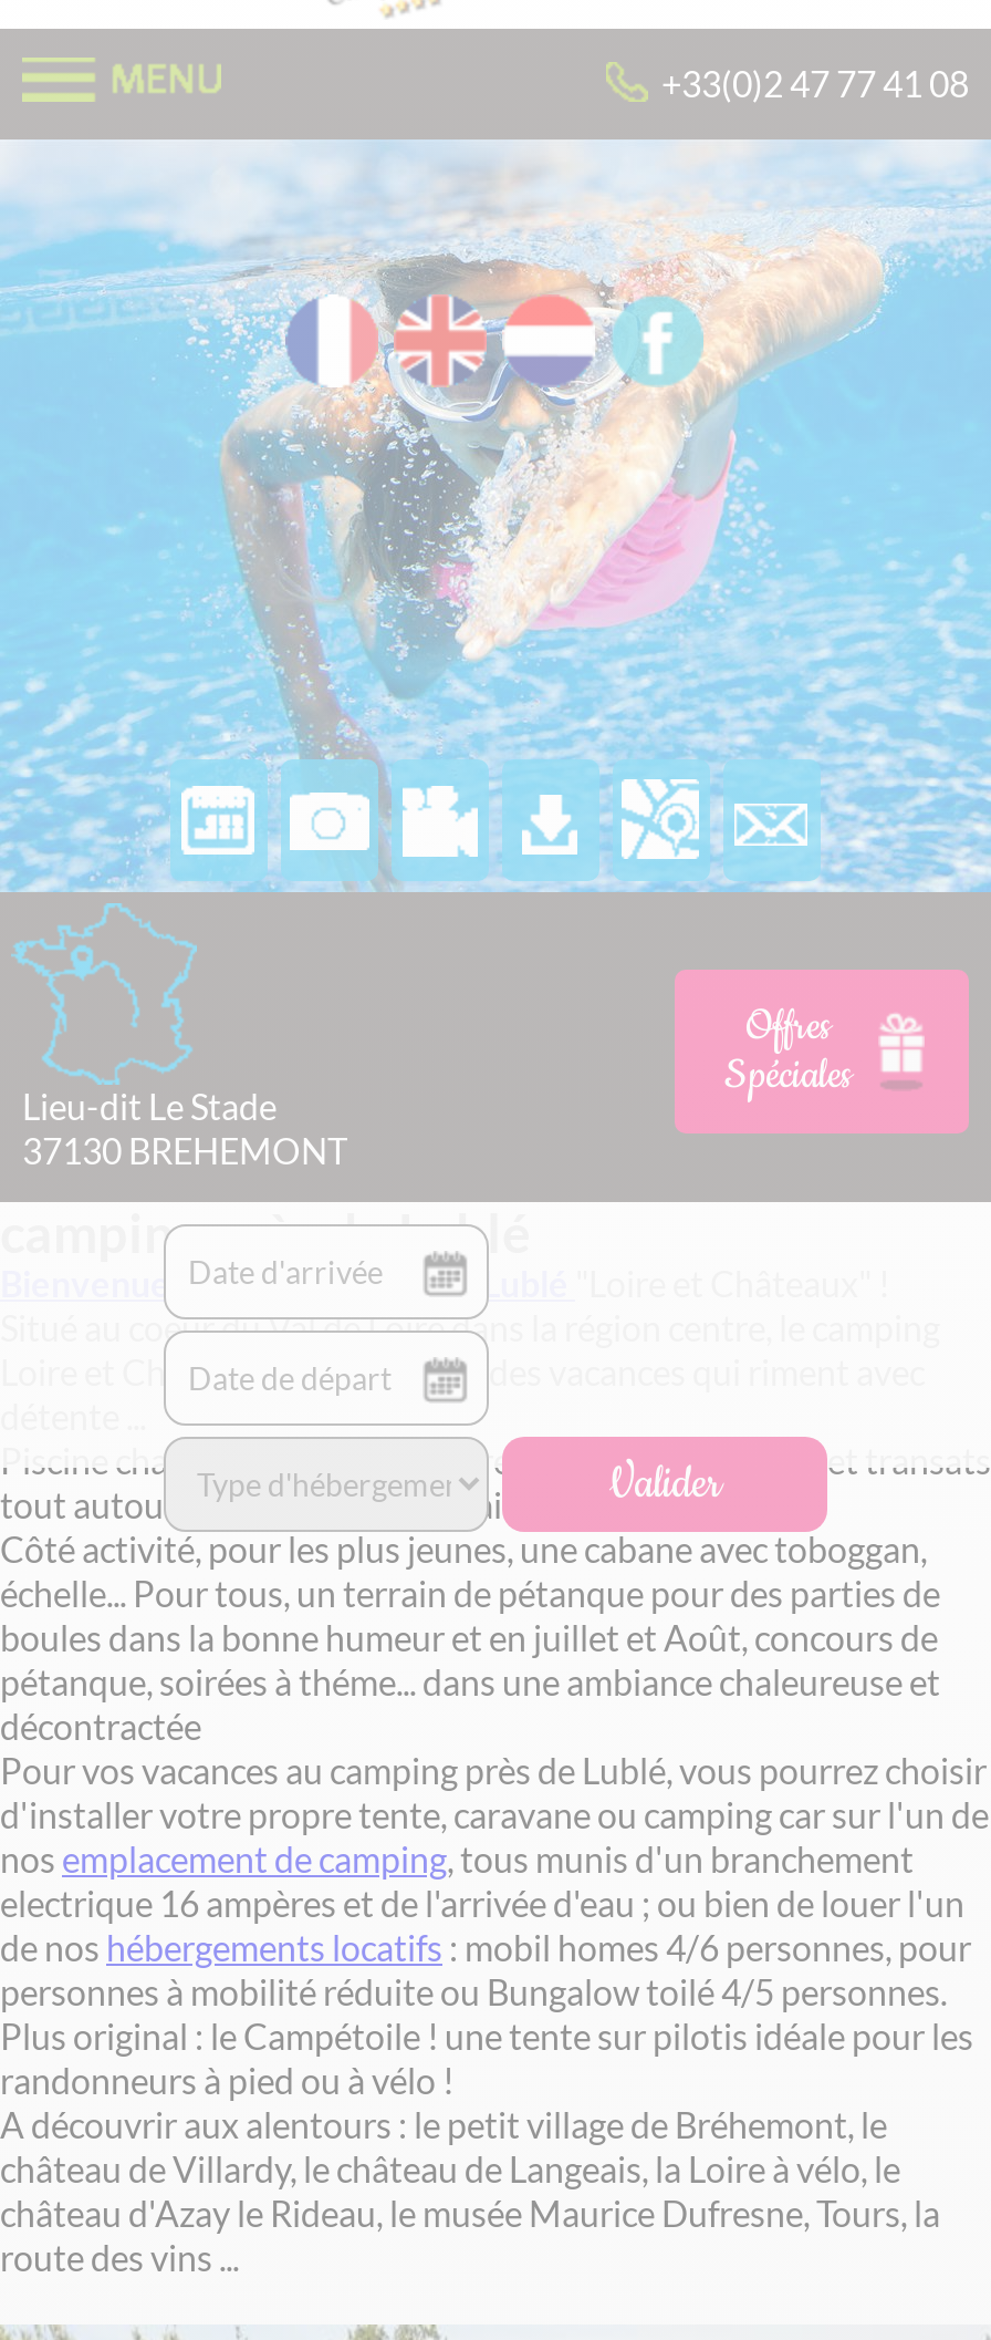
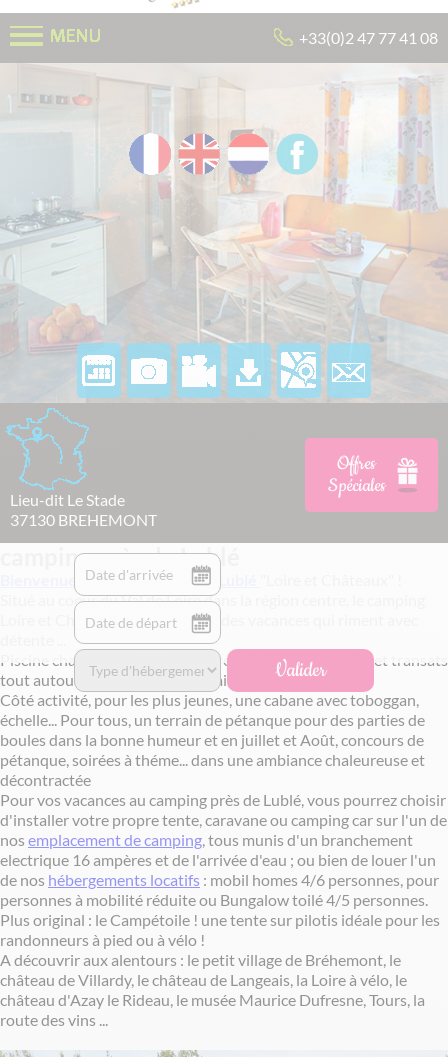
- [image]
+ [image]
